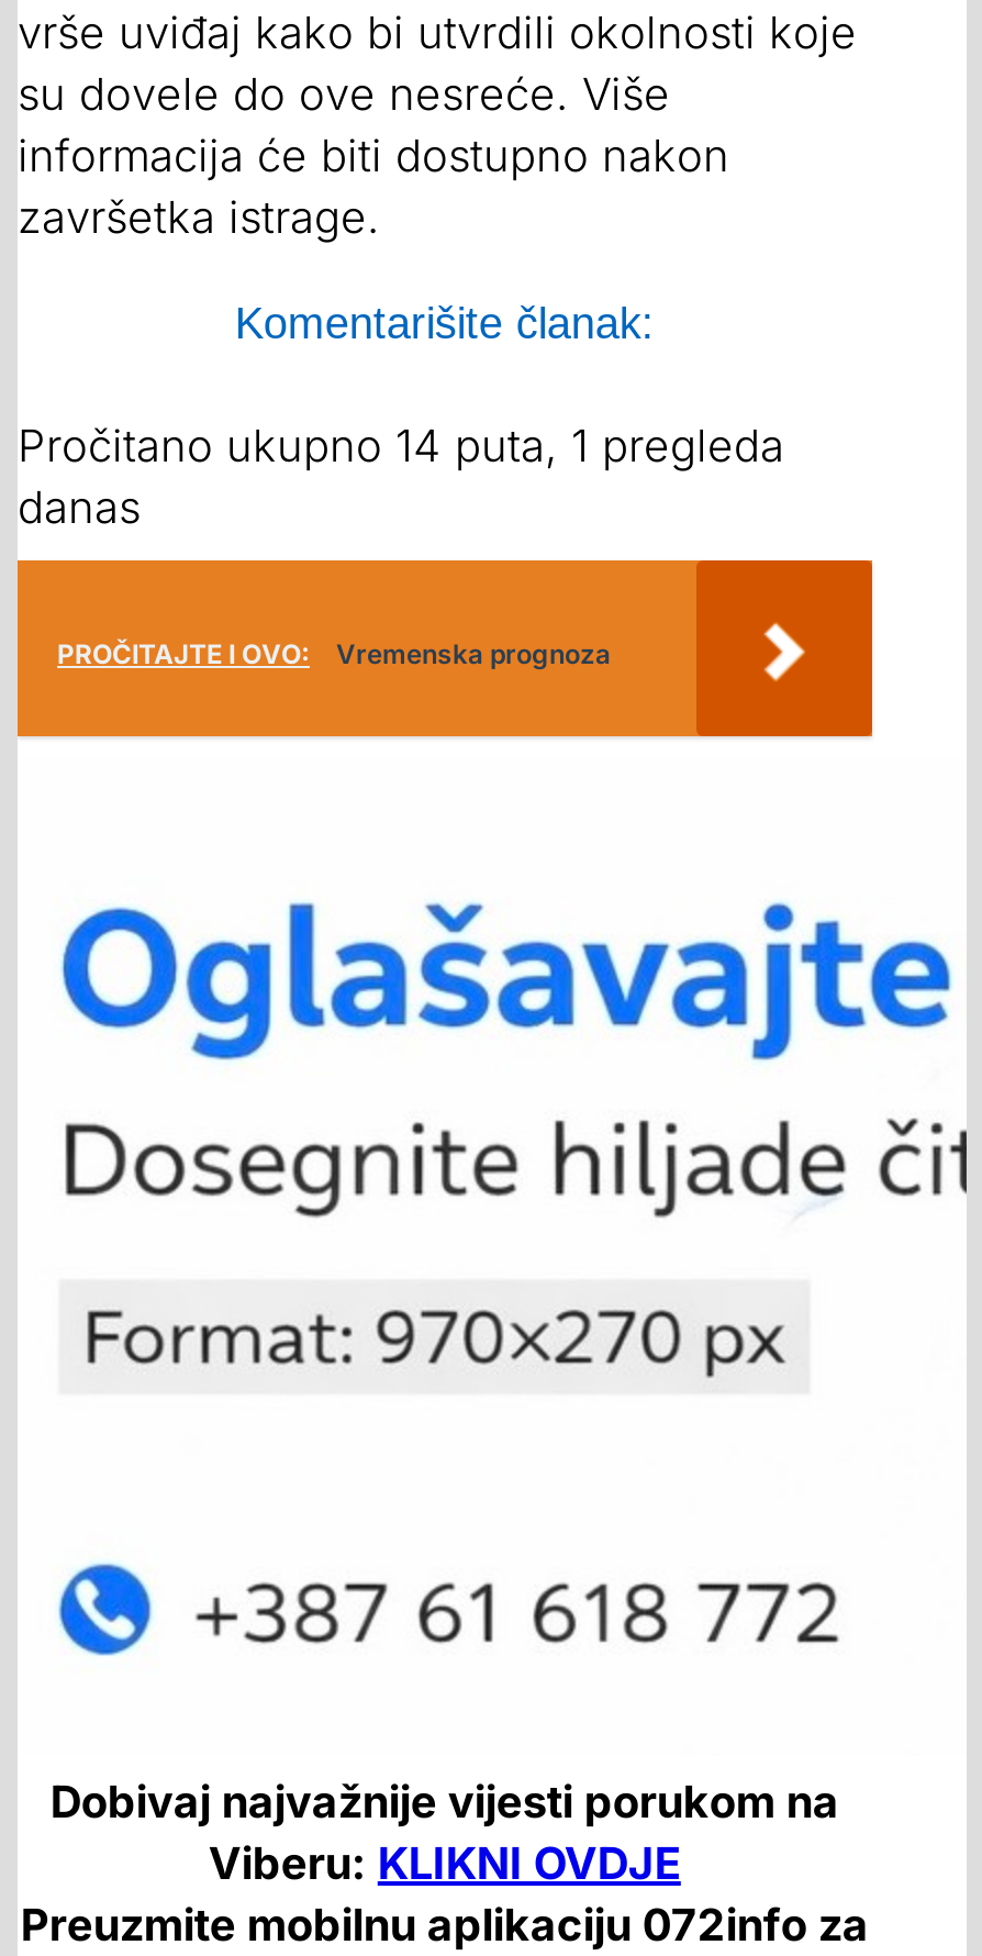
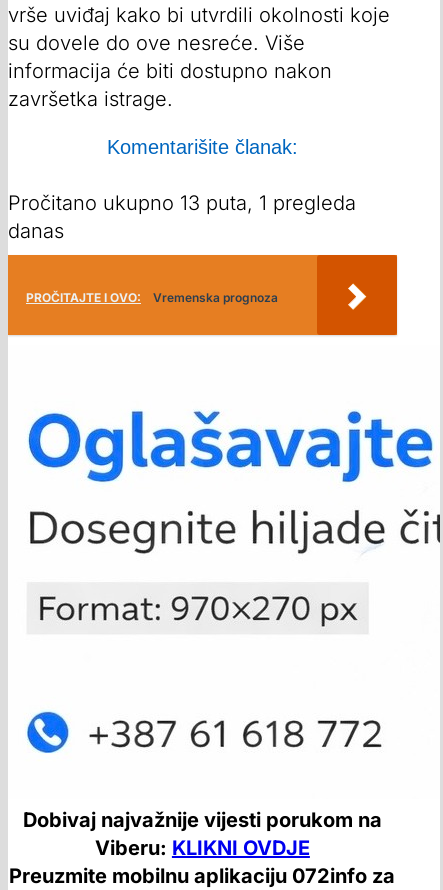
- Pročitano ukupno 14 puta, 1 pregleda
+ Pročitano ukupno 13 puta, 1 pregleda
